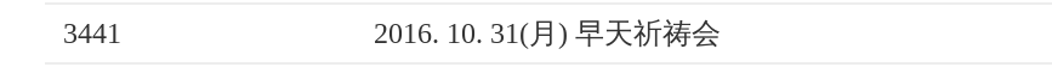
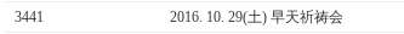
- 2016. 10. 31(月) 早天祈祷会
+ 2016. 10. 29(土) 早天祈祷会
